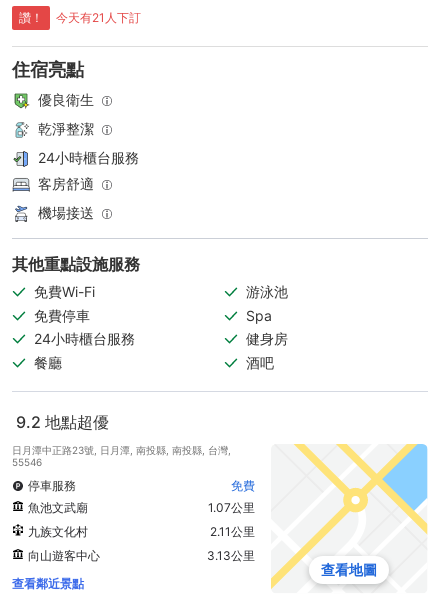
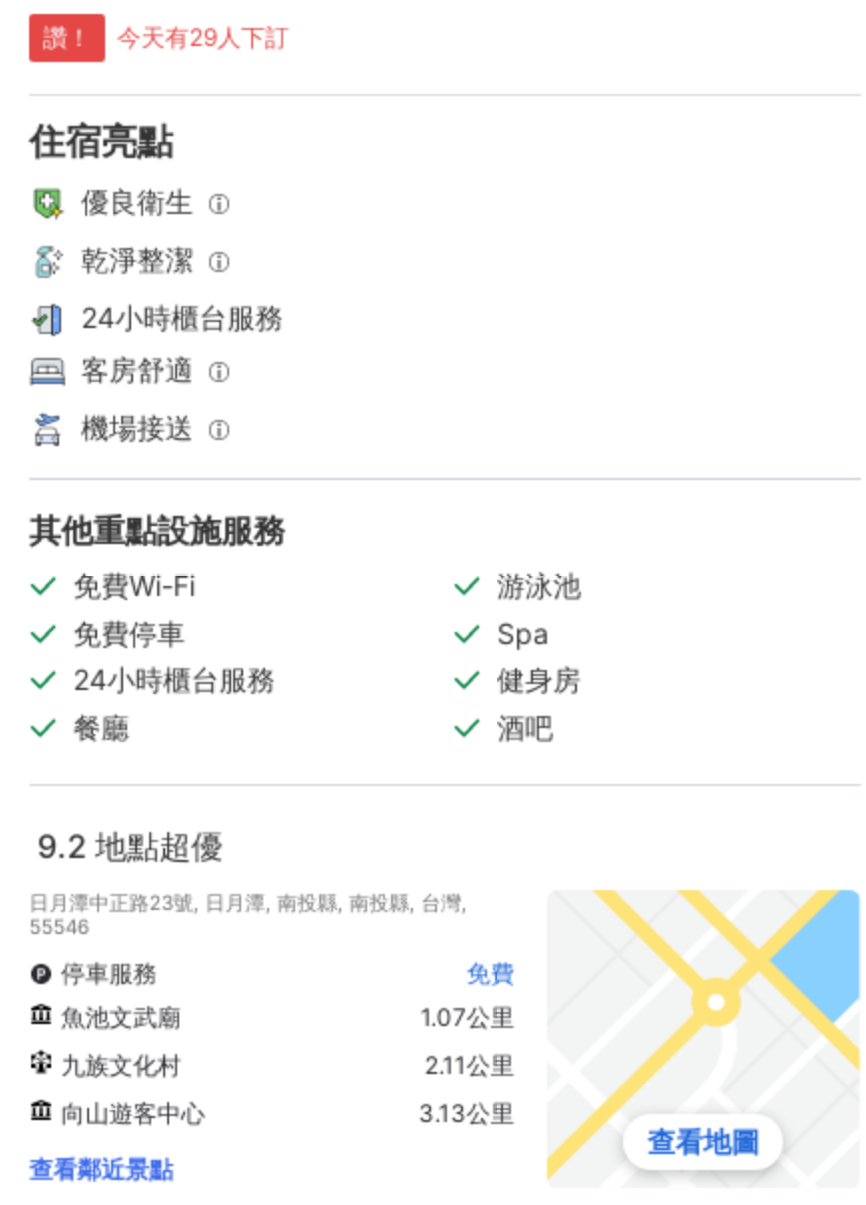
- 今天有21人下訂
+ 今天有29人下訂
